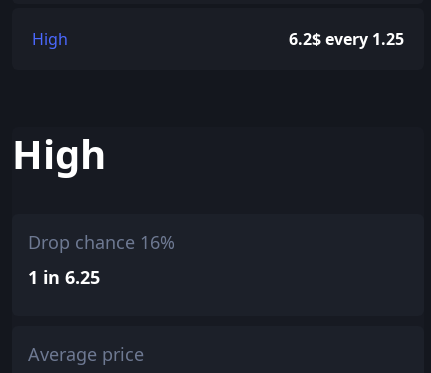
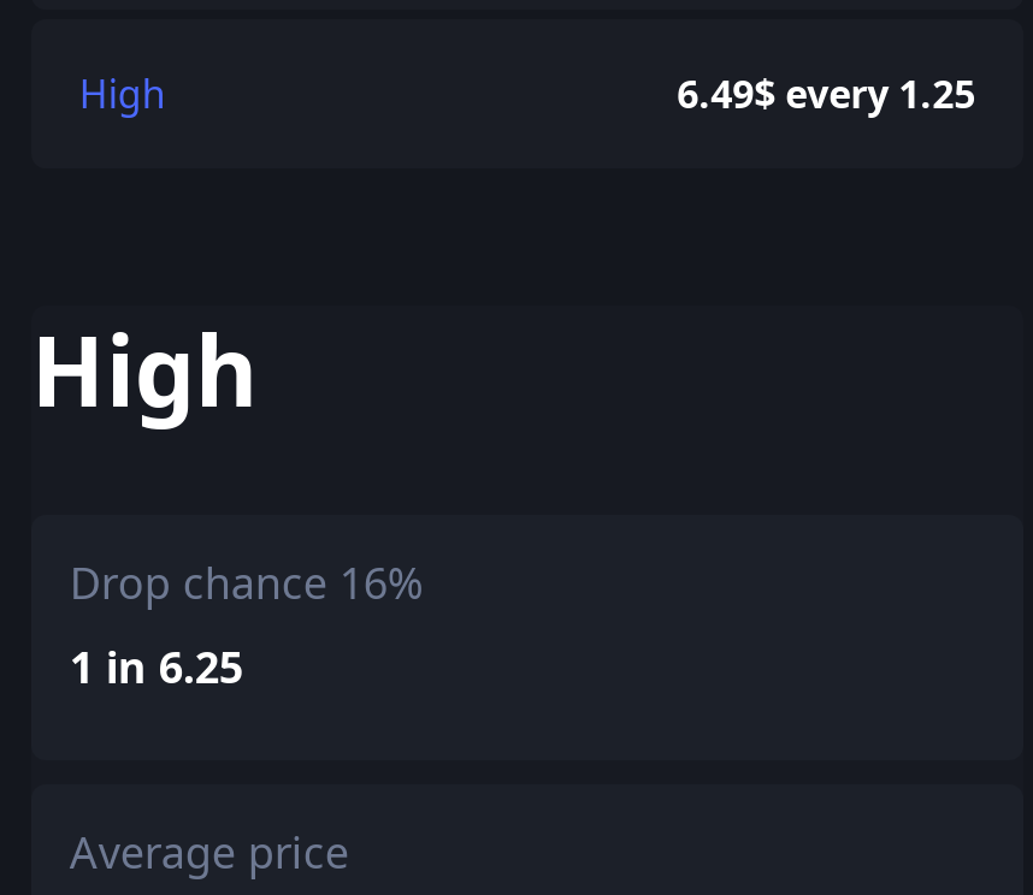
- 6.2$ every 1.25
+ 6.49$ every 1.25
